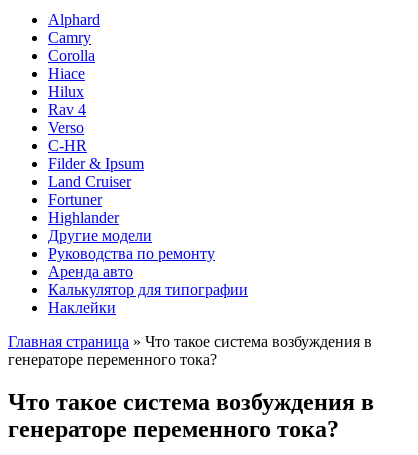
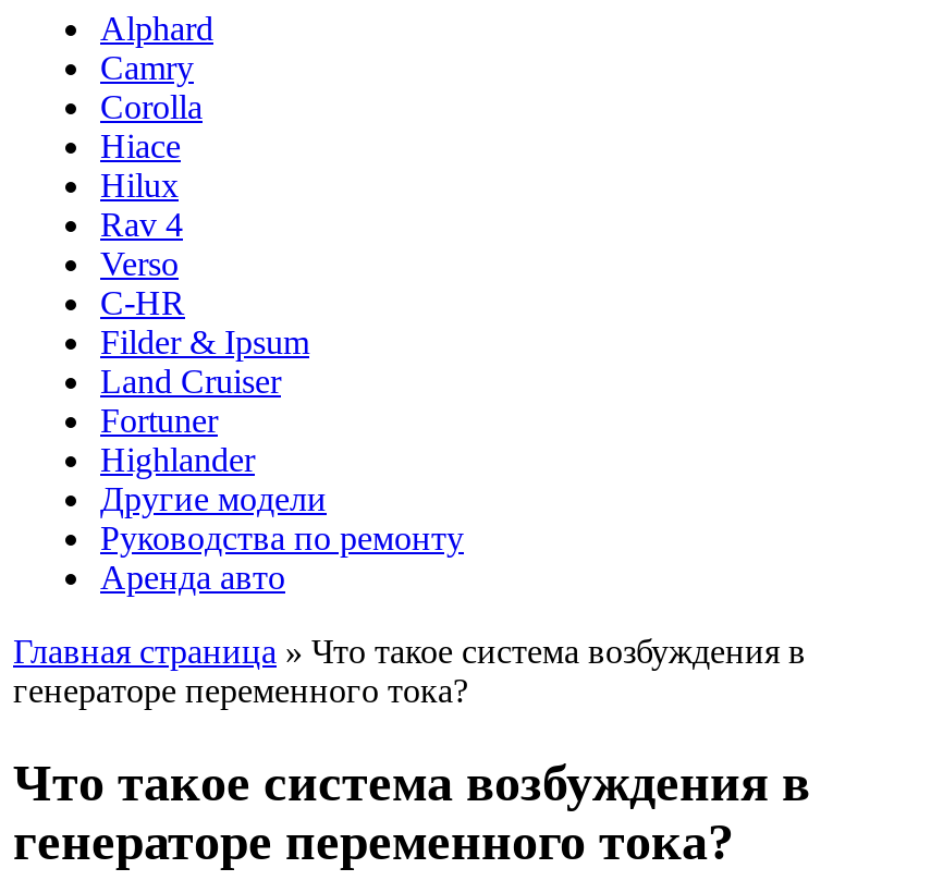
- Калькулятор для типографии
- Наклейки
